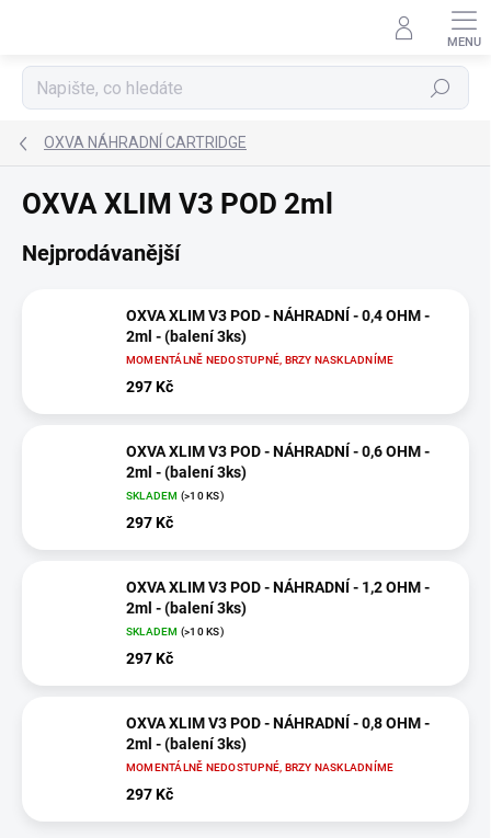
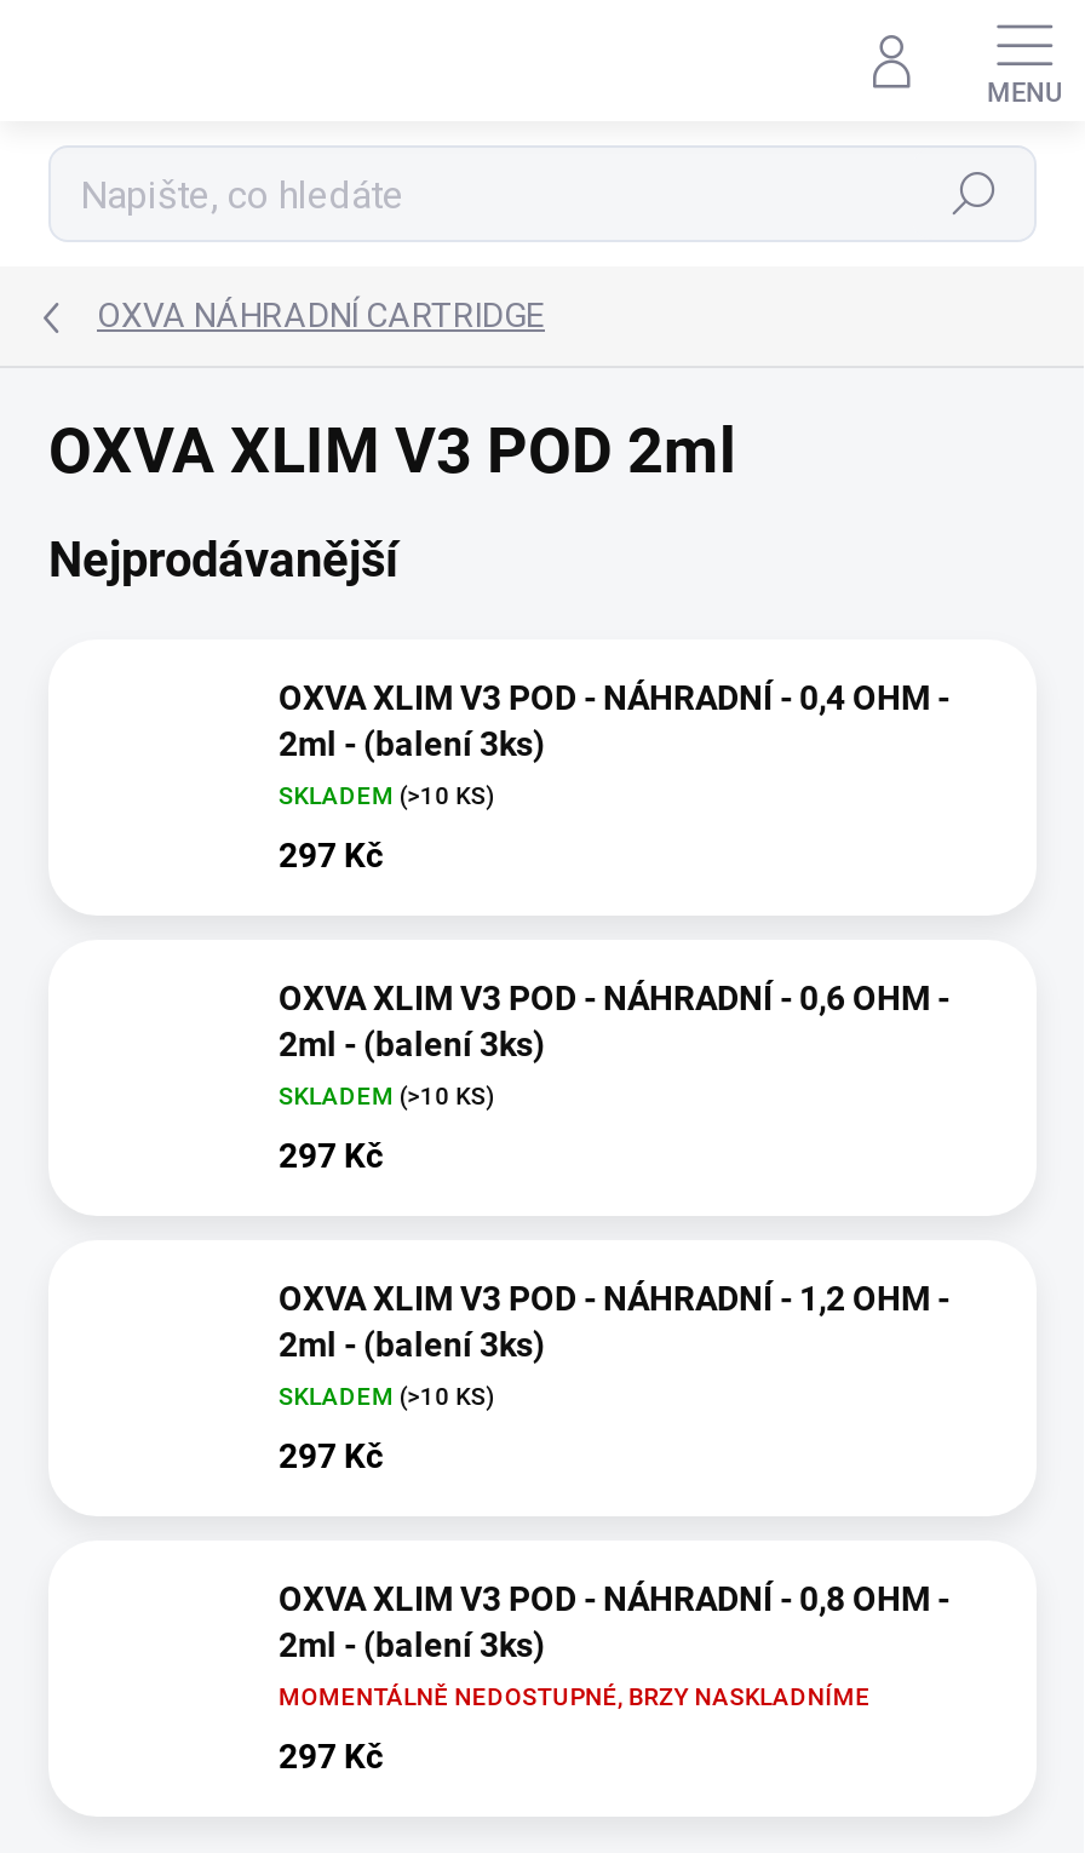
- MOMENTÁLNĚ NEDOSTUPNÉ, BRZY NASKLADNÍME
+ SKLADEM (>10 KS)
